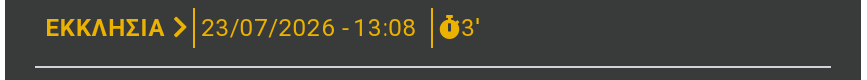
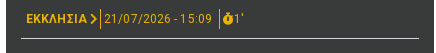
- 23/07/2026 - 13:08
- 3'
+ 21/07/2026 - 15:09
+ 1'
